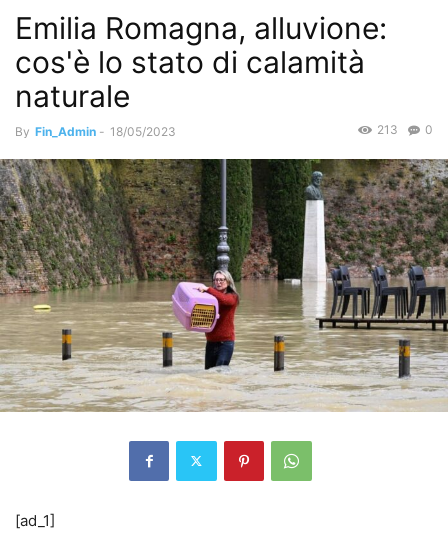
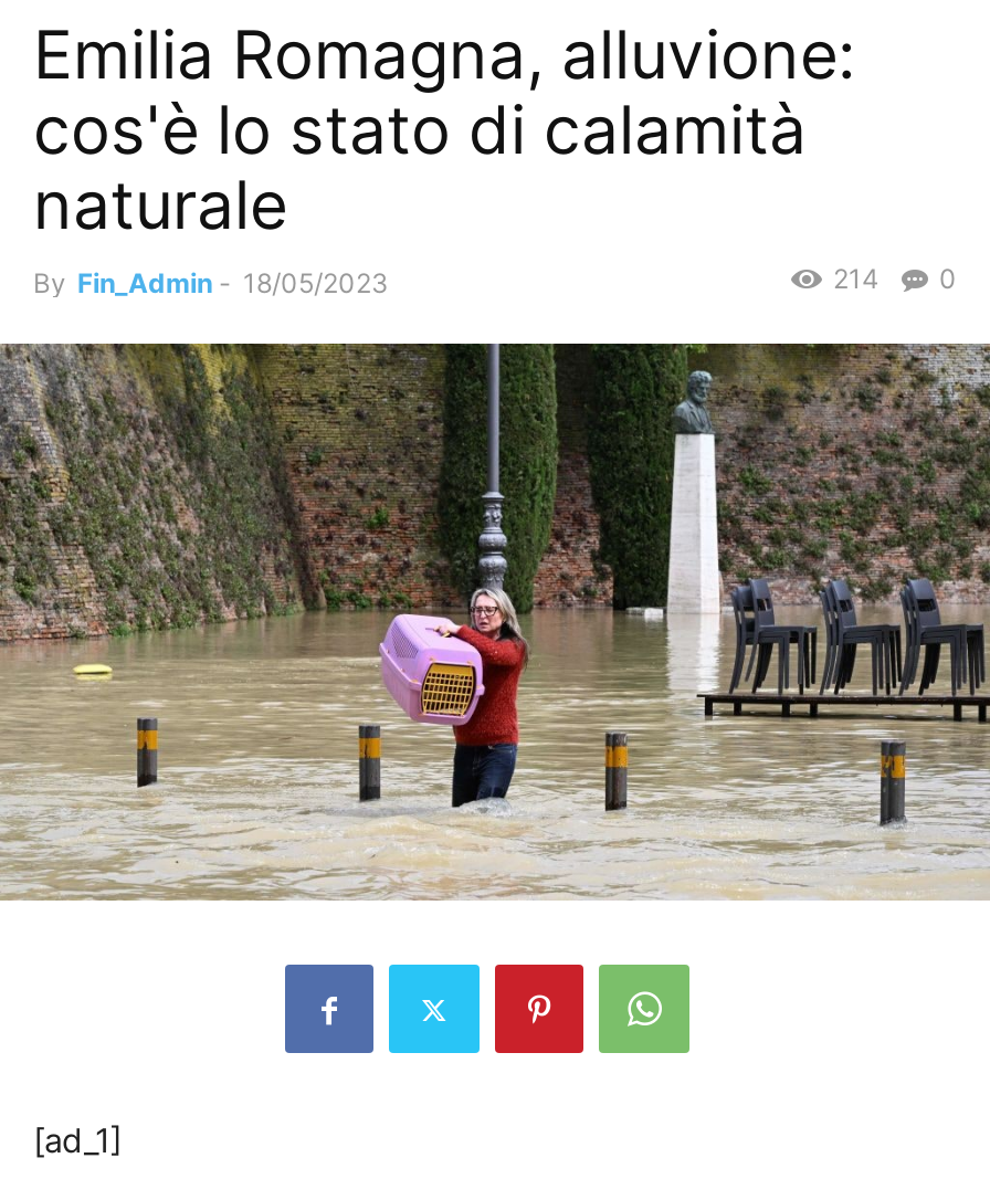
- 213 0
+ 214 0
